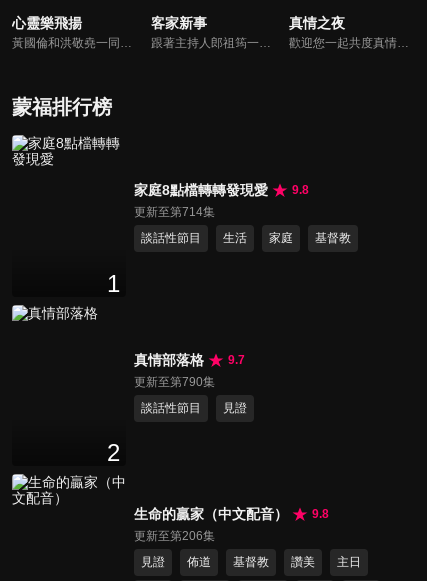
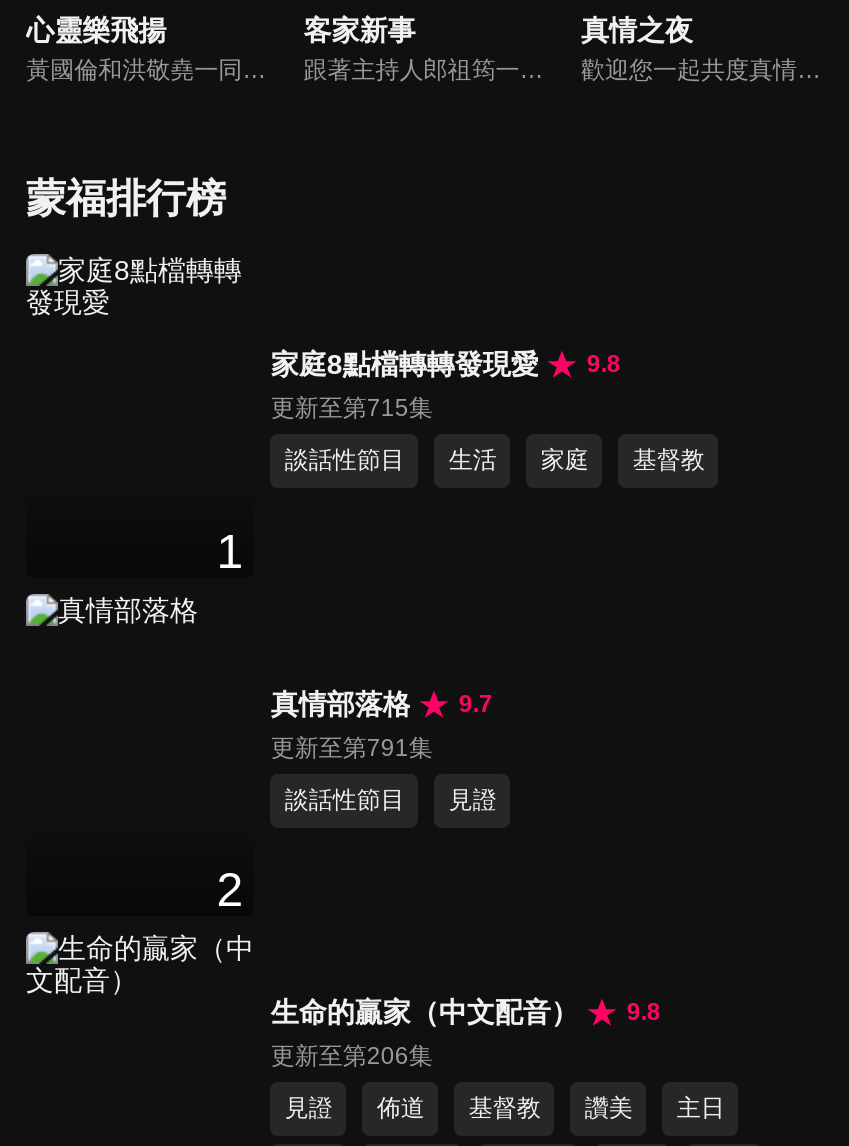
- 更新至第714集
+ 更新至第715集

- 更新至第790集
+ 更新至第791集
